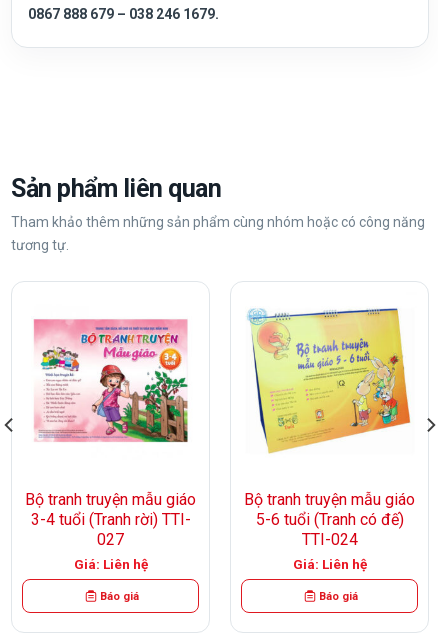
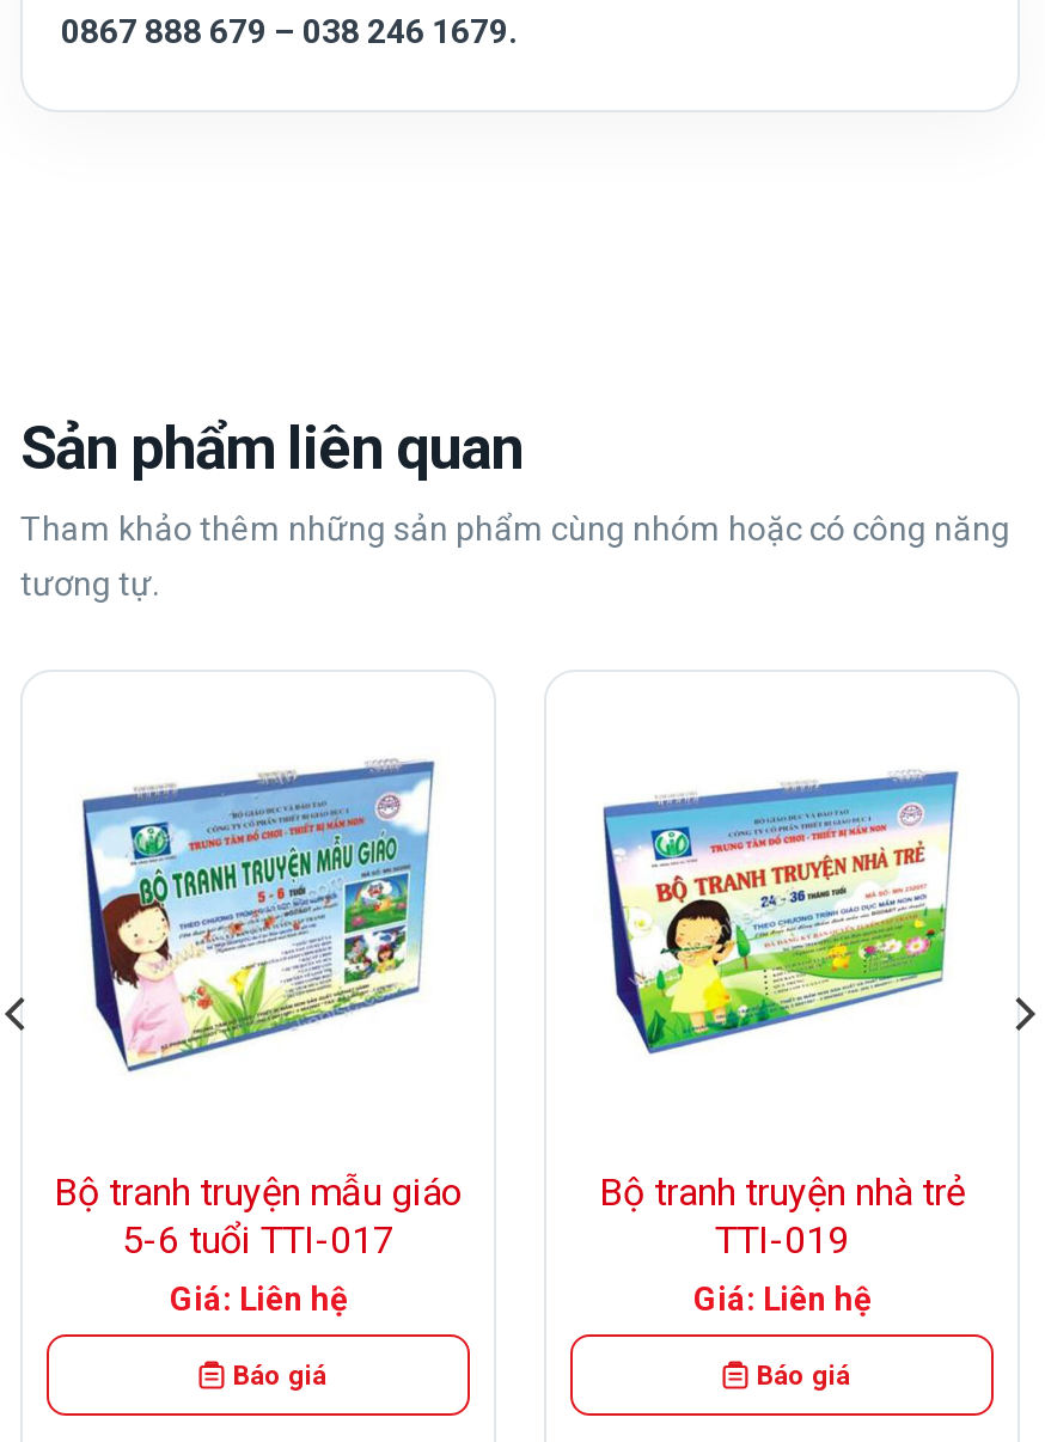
- [image]
- Bộ tranh truyện mẫu giáo
- 5-6 tuổi (Tranh có đế)
- TTI-024
+ [image]
+ Bộ tranh truyện nhà trẻ
+ TTI-019

- [image]
+ [image]

- 3-4 tuổi (Tranh rời) TTI-
- 027
+ 5-6 tuổi TTI-017
